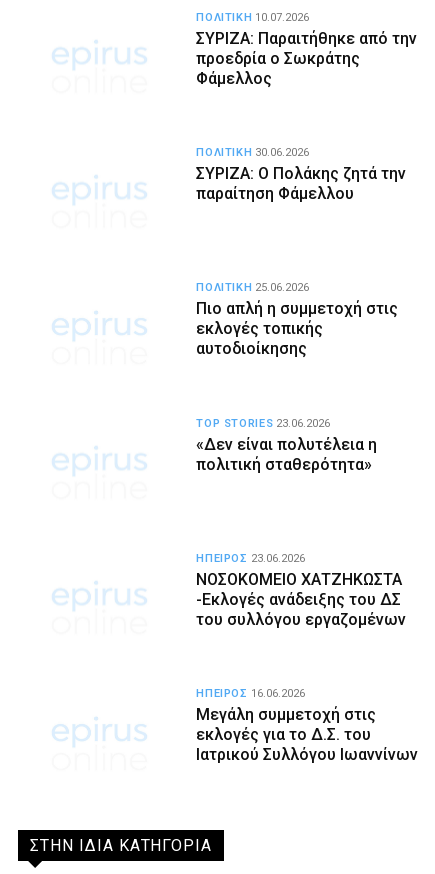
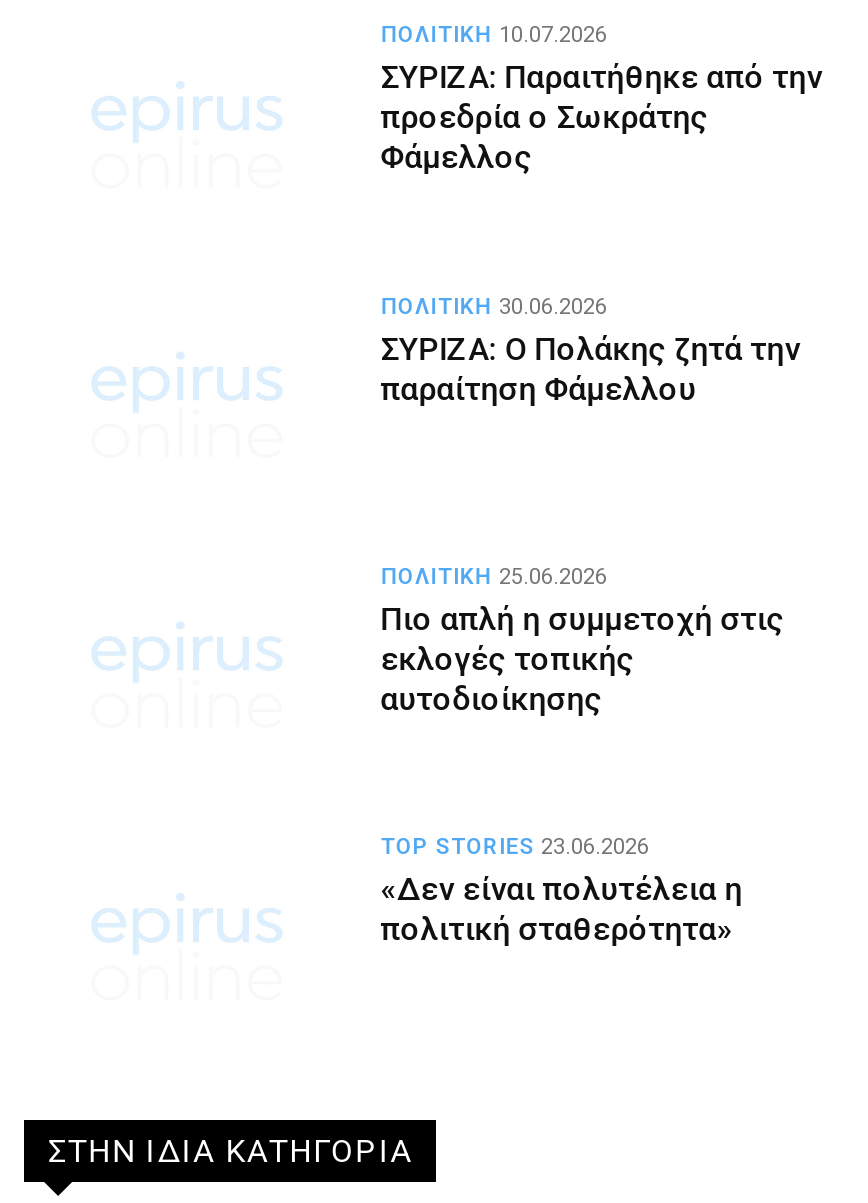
- ΗΠΕΙΡΟΣ 23.06.2026

- ΝΟΣΟΚΟΜΕΙΟ ΧΑΤΖΗΚΩΣΤΑ
- -Εκλογές ανάδειξης του ΔΣ
- του συλλόγου εργαζομένων

- ΗΠΕΙΡΟΣ 16.06.2026

- Μεγάλη συμμετοχή στις
- εκλογές για το Δ.Σ. του
- Ιατρικού Συλλόγου Ιωαννίνων
